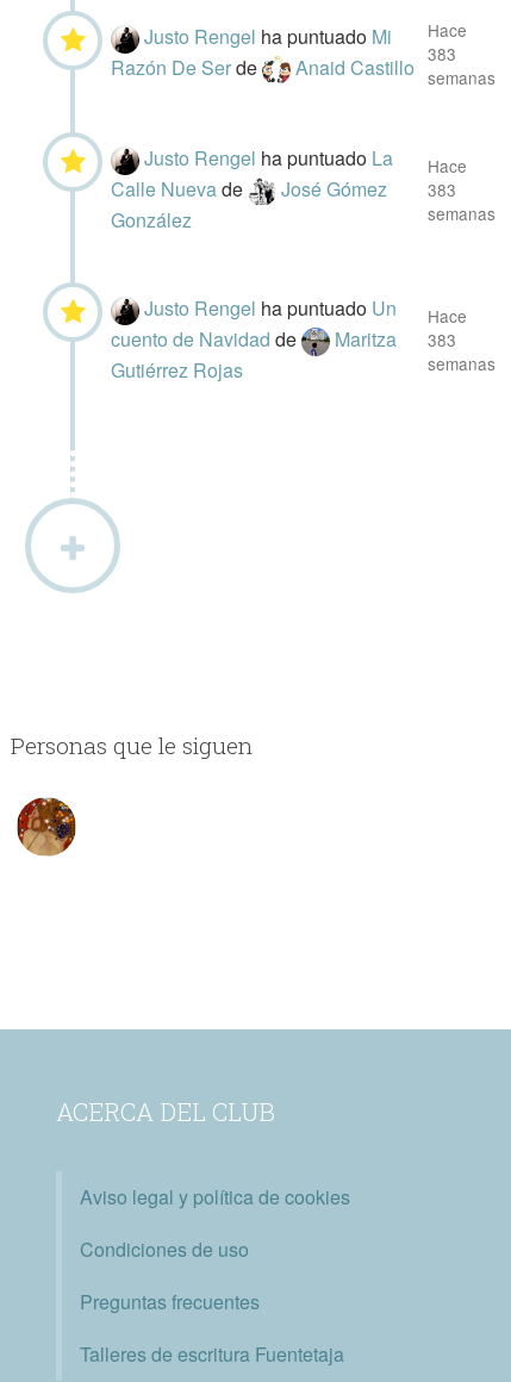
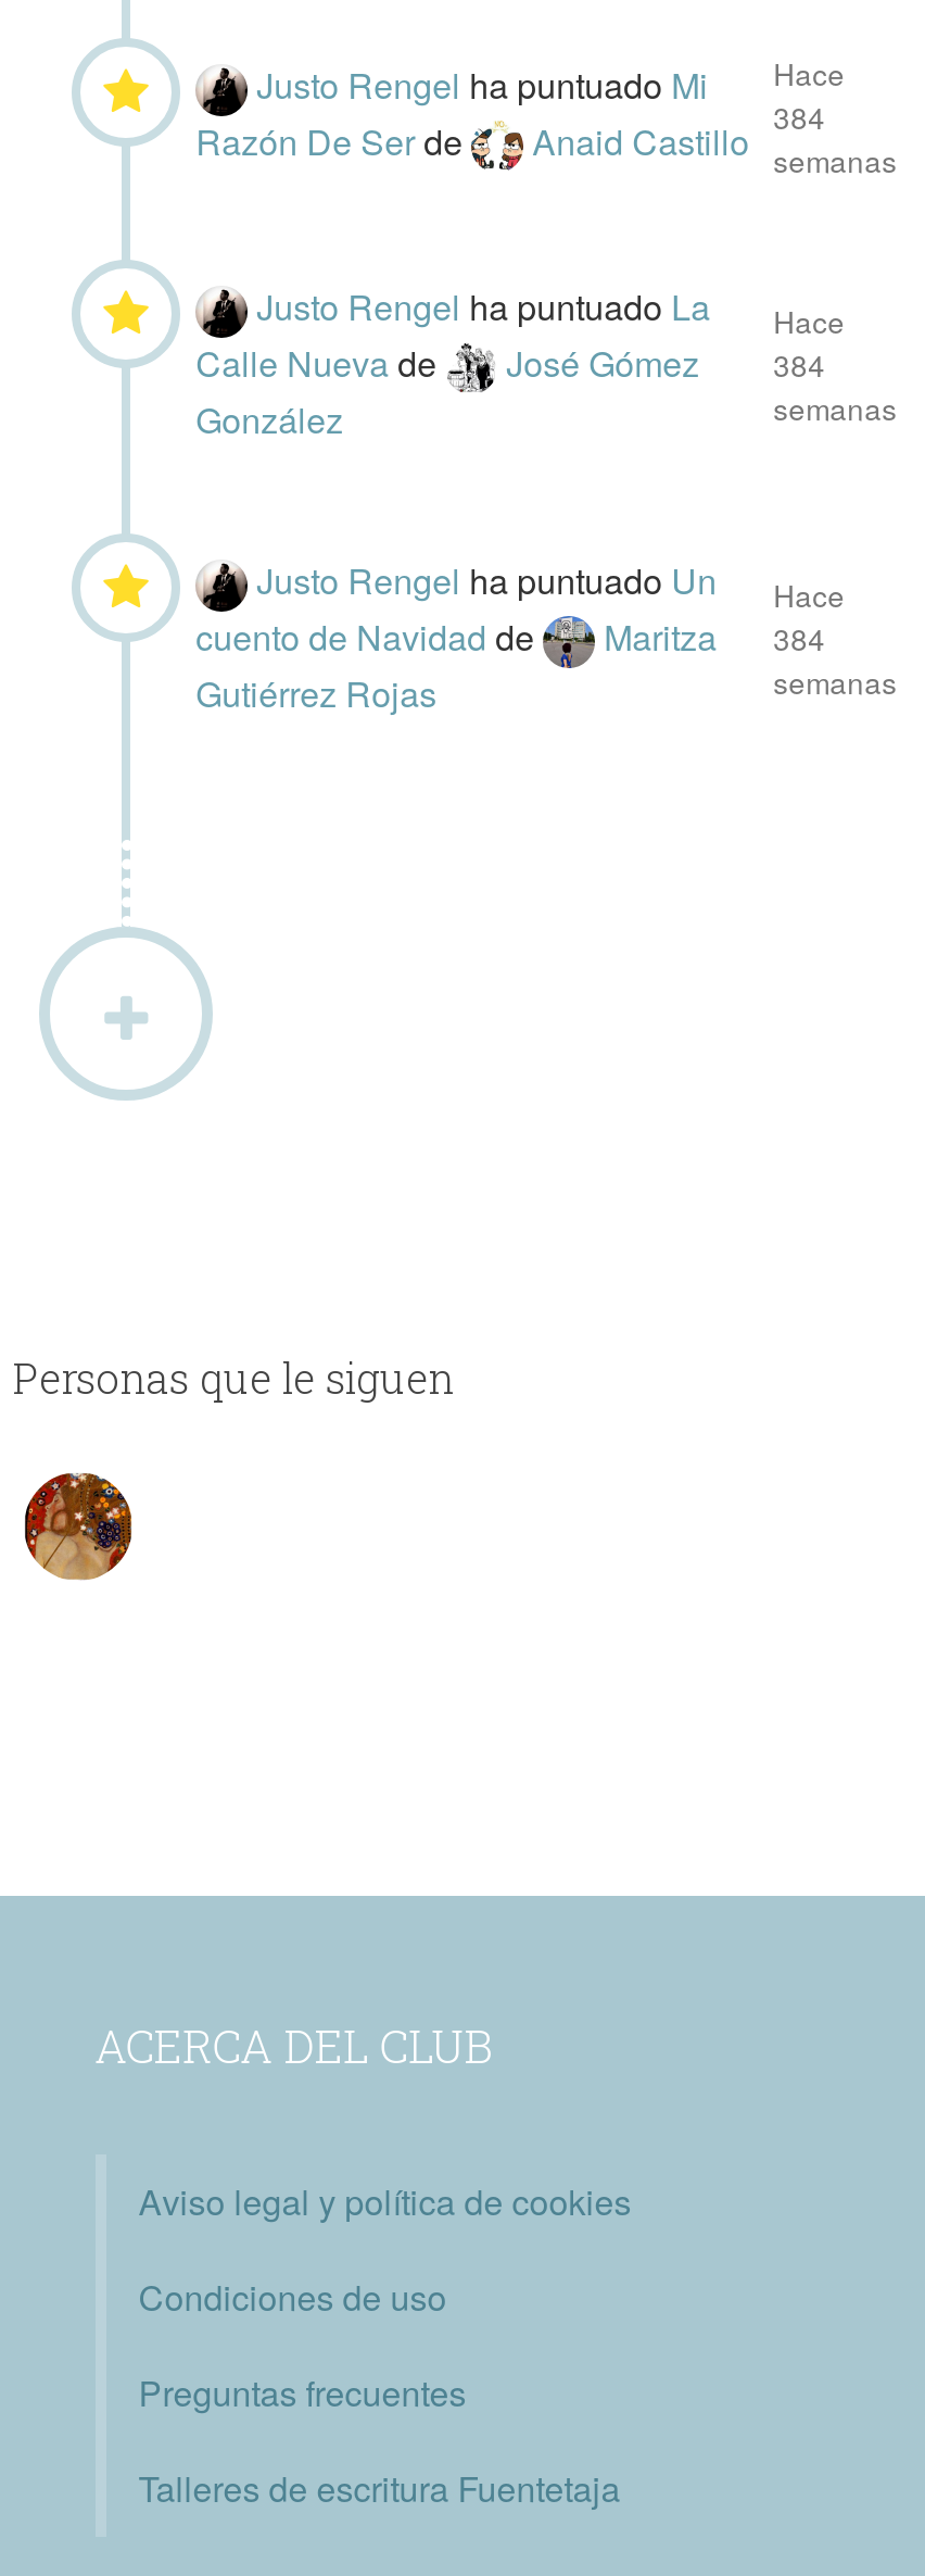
- Razón De Ser de Anaid Castillo 383 semanas
+ Razón De Ser de Anaid Castillo 384 semanas

- Calle Nueva de José Gómez 383
+ Calle Nueva de José Gómez 384

- cuento de Navidad de Maritza 383
+ cuento de Navidad de Maritza 384
